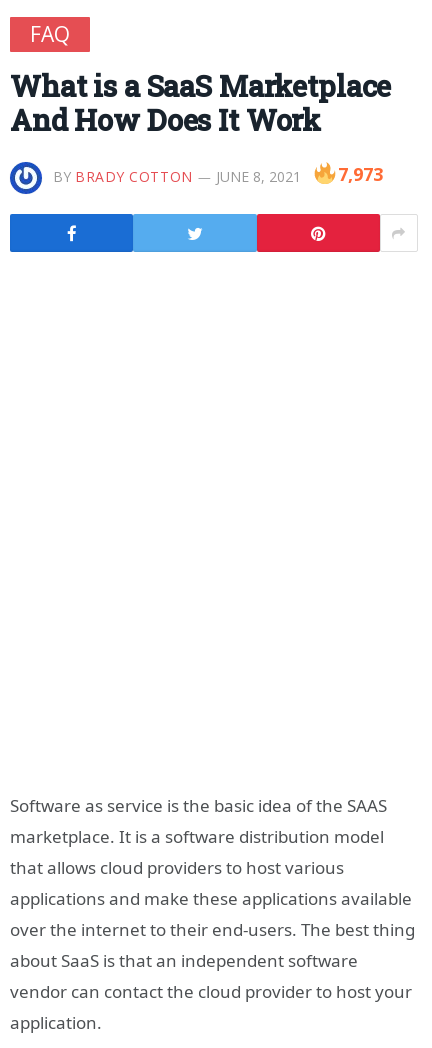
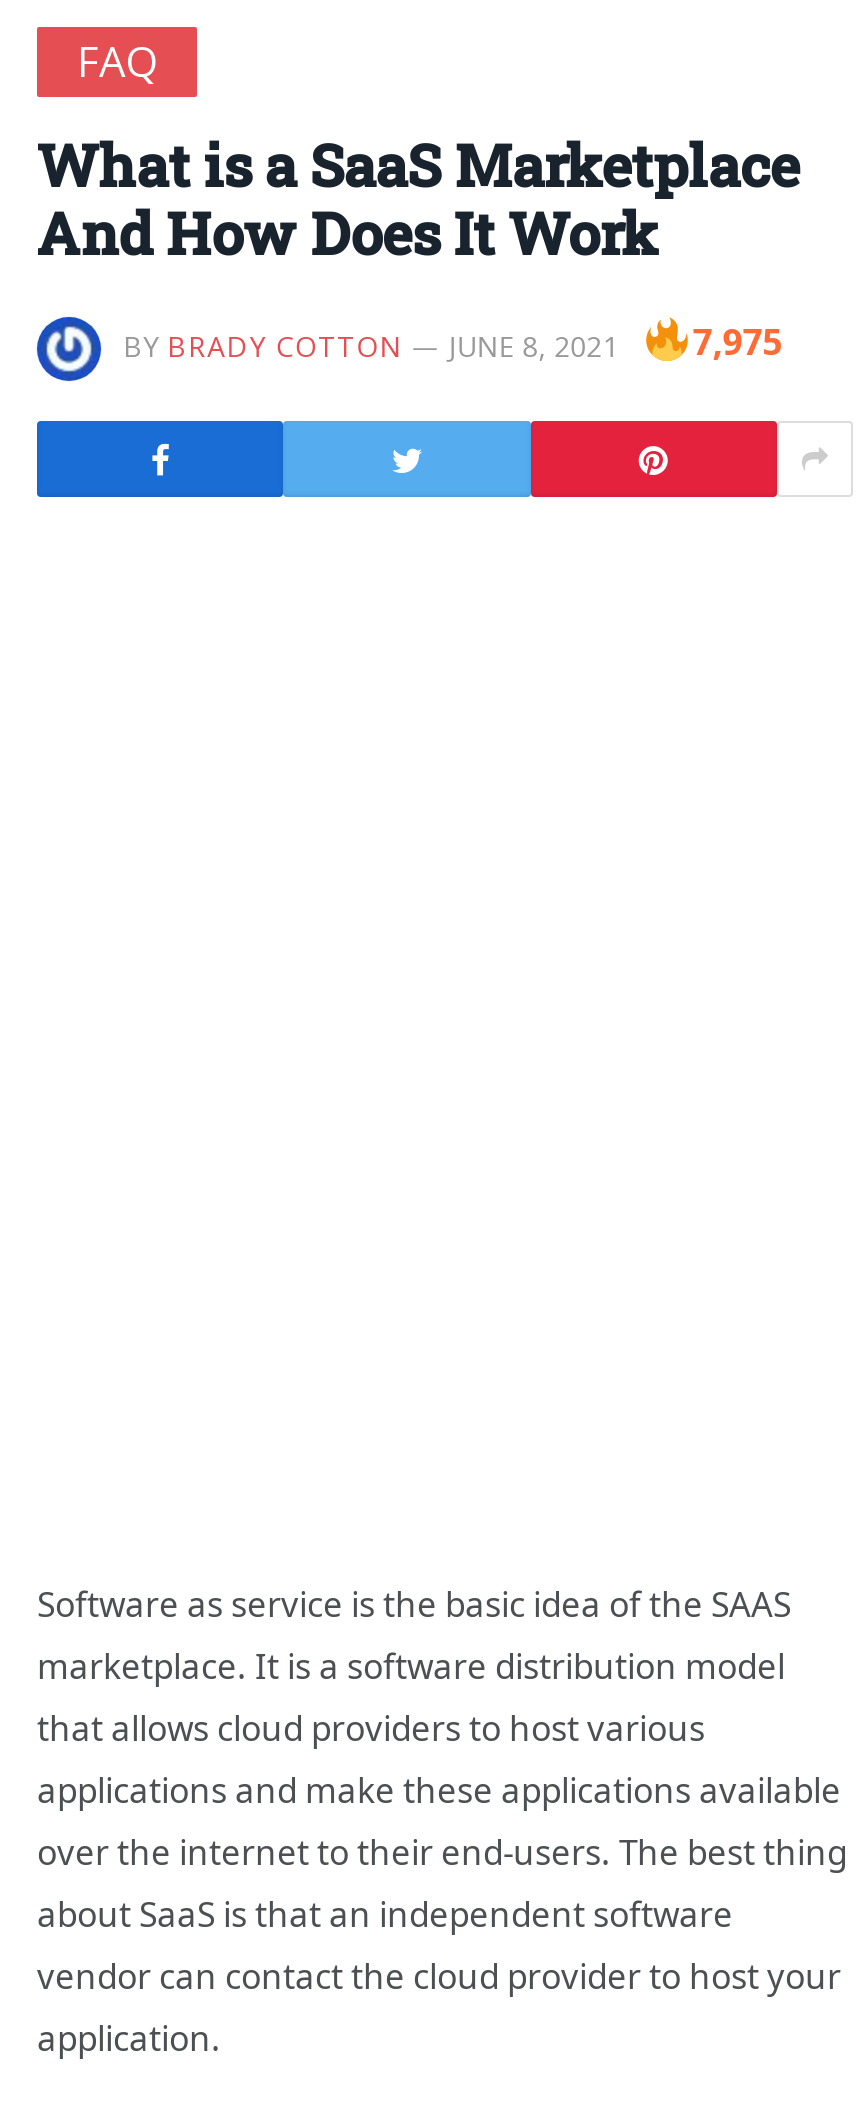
- BY BRADY COTTON JUNE 8, 2021 7,973
+ BY BRADY COTTON JUNE 8, 2021 7,975
